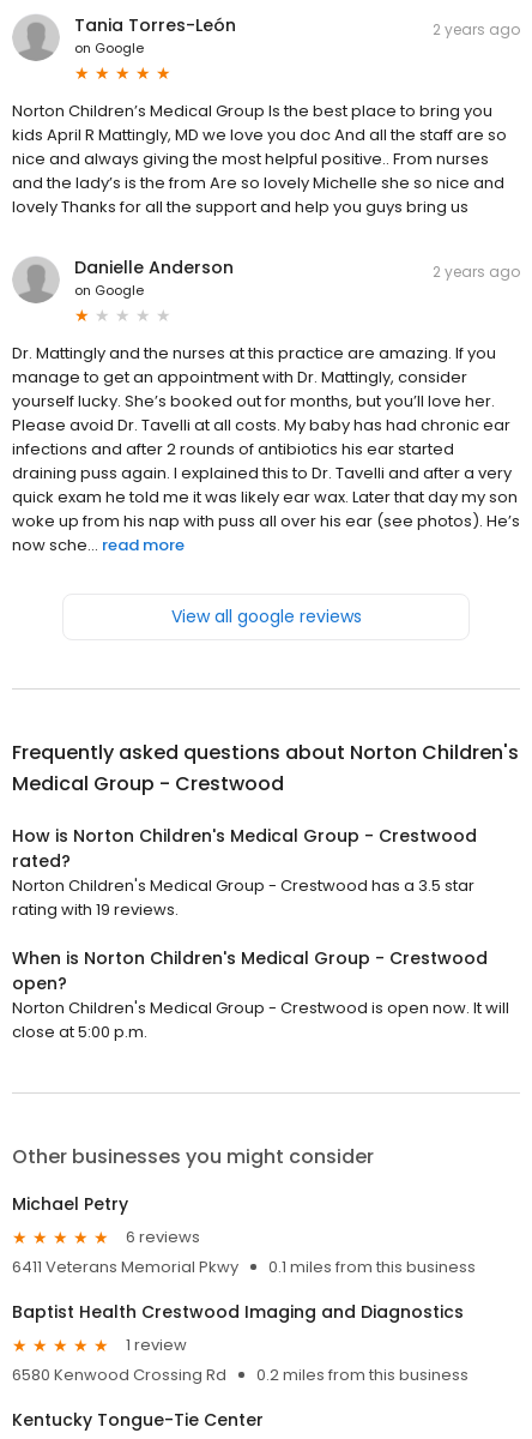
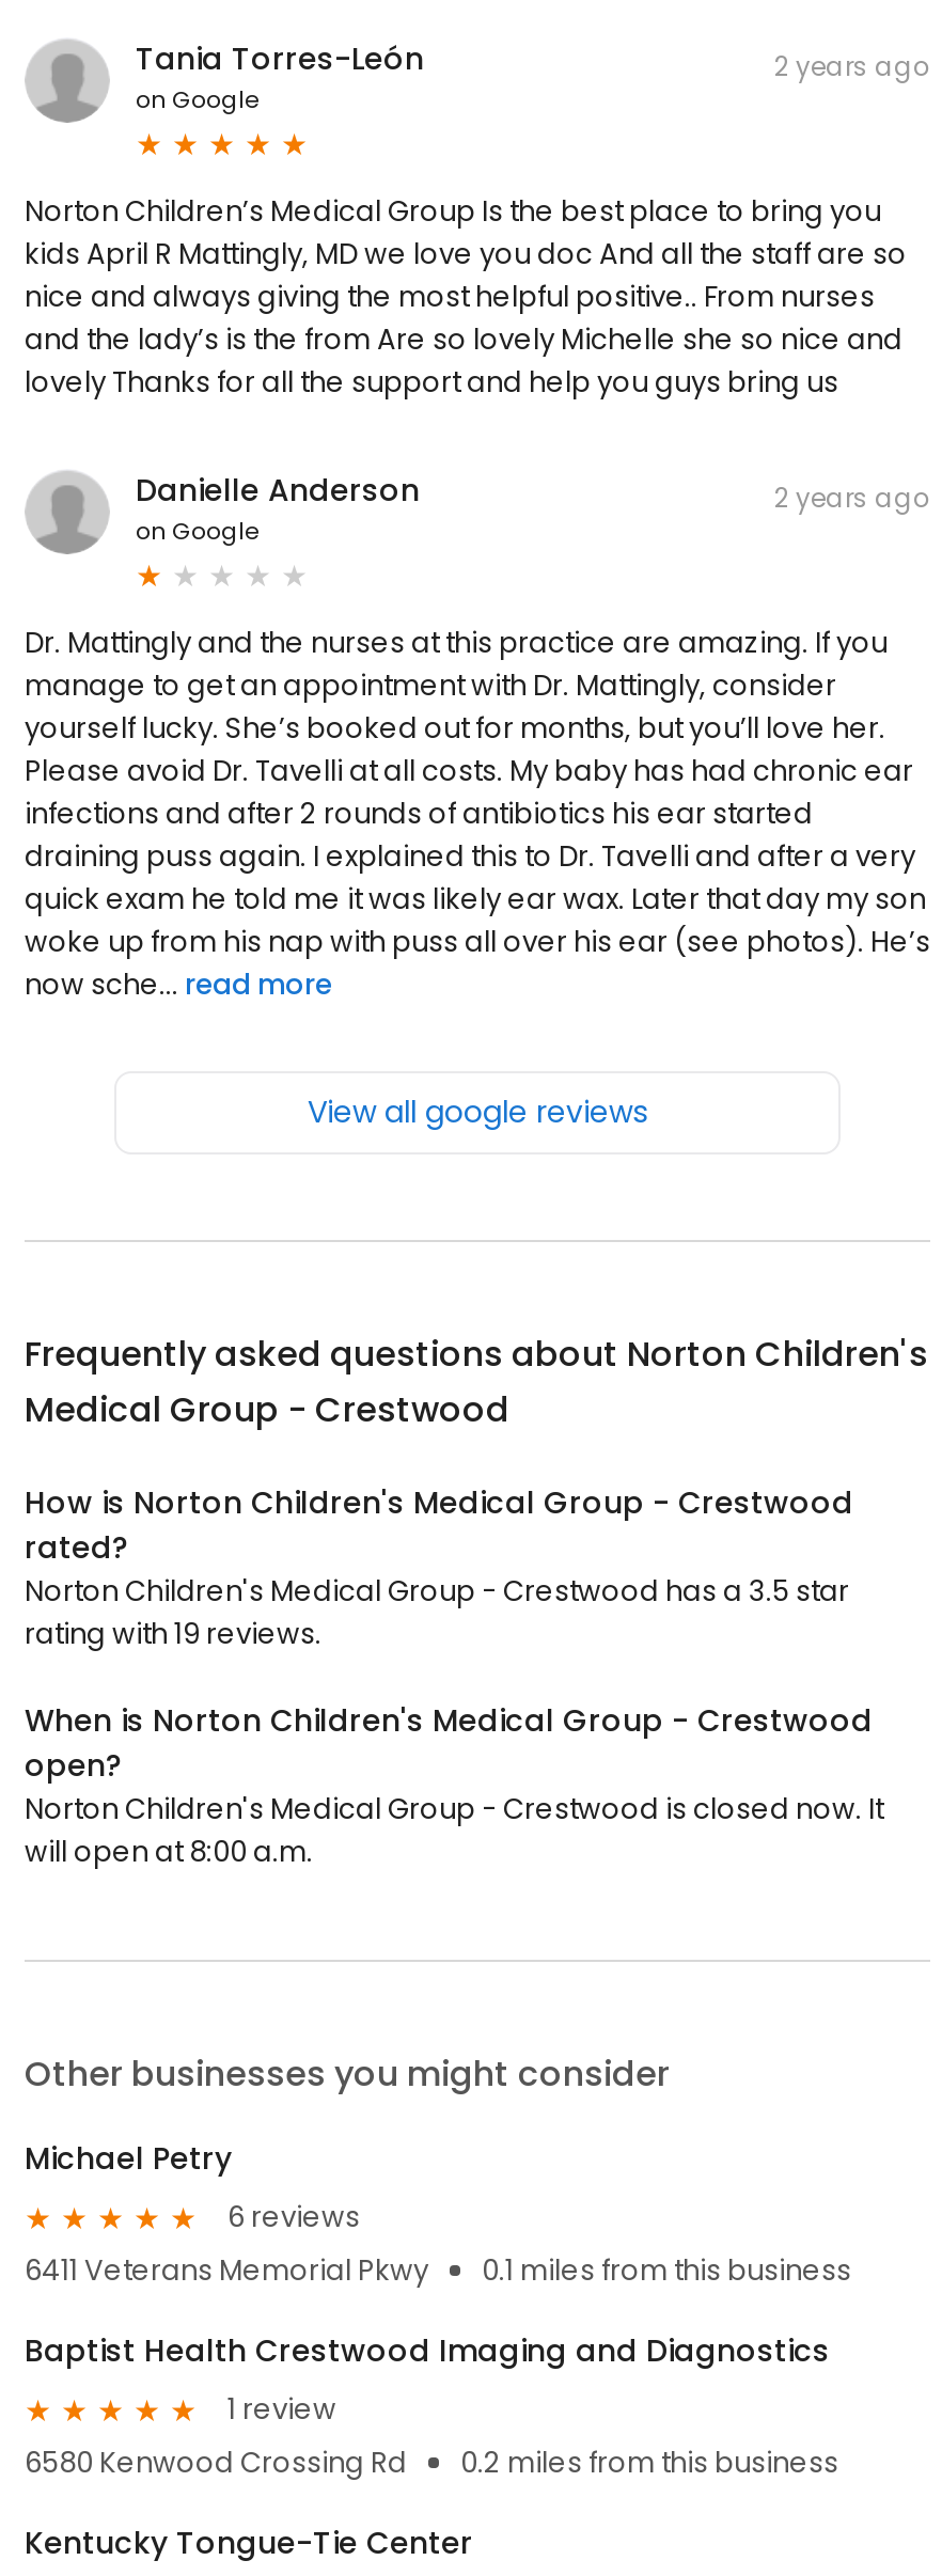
- Norton Children's Medical Group - Crestwood is open now. It will
- close at 5:00 p.m.
+ Norton Children's Medical Group - Crestwood is closed now. It
+ will open at 8:00 a.m.
